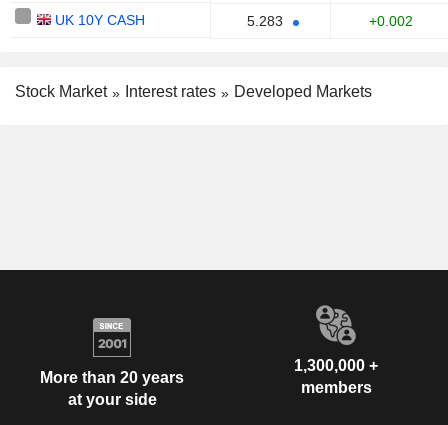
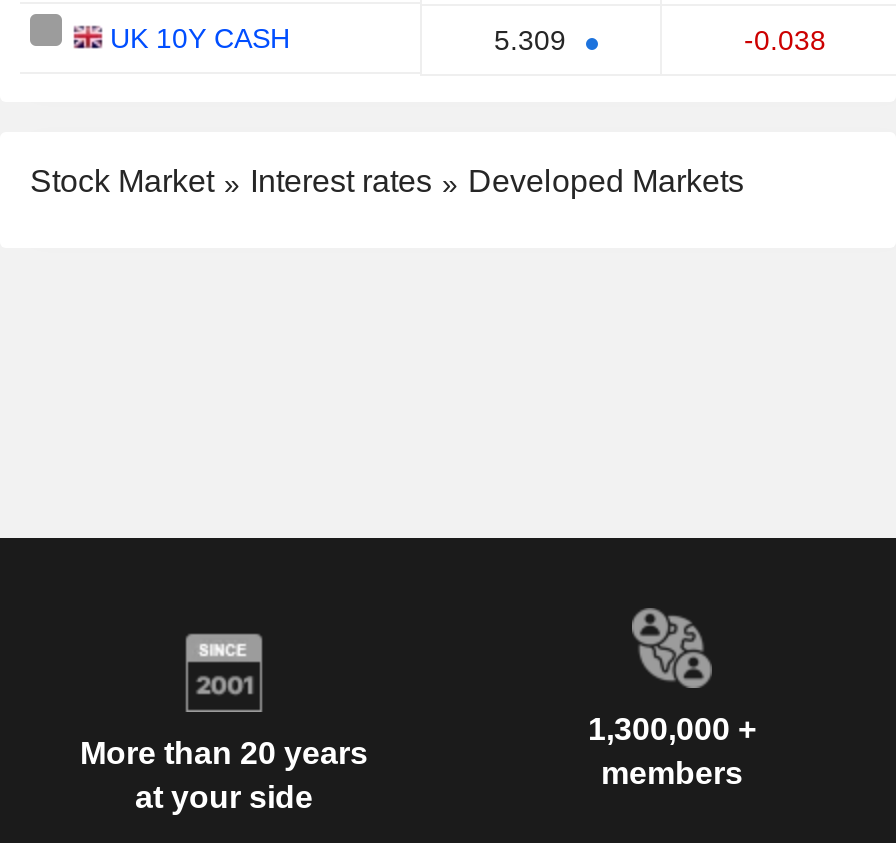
- 5.283
+ 5.309

- +0.002
+ -0.038
